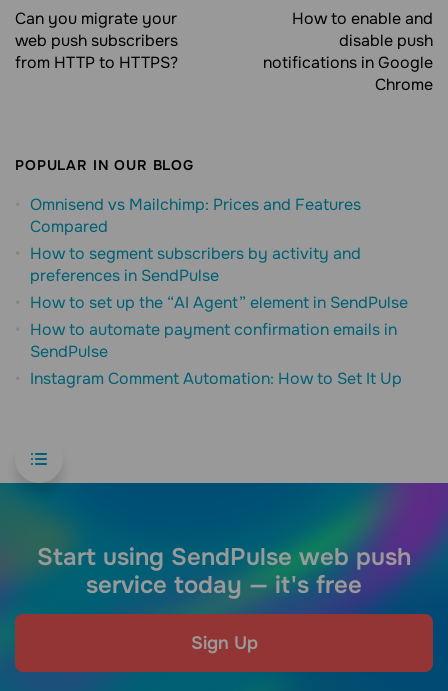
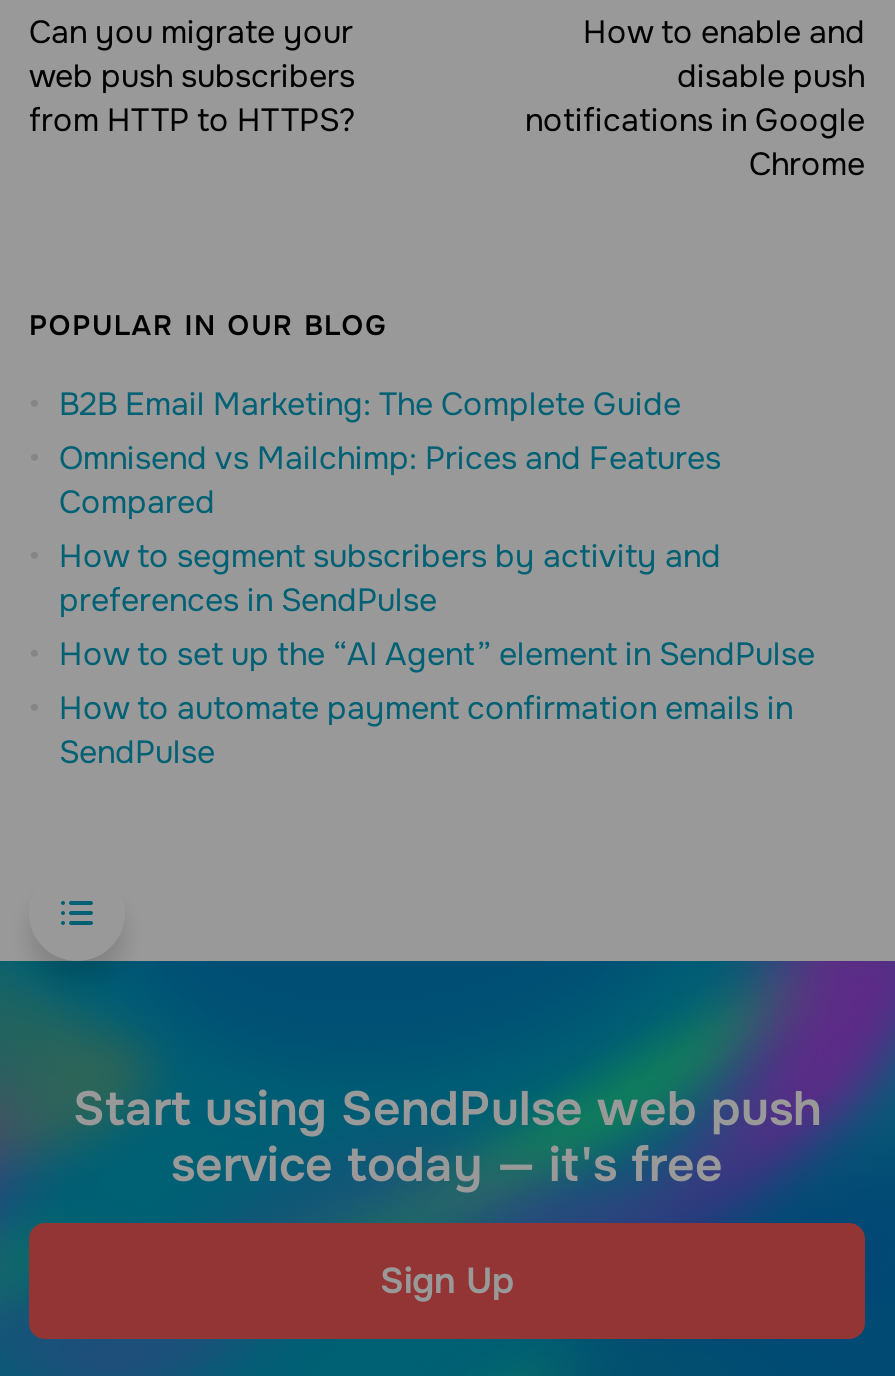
+ B2B Email Marketing: The Complete Guide

moved down: Omnisend vs Mailchimp: Prices and Features | Compared | How to segment subscribers by activity and | preferences in SendPulse | How to set up the “AI Agent” element in SendPulse | How to automate payment confirmation emails in | SendPulse

- Instagram Comment Automation: How to Set It Up
